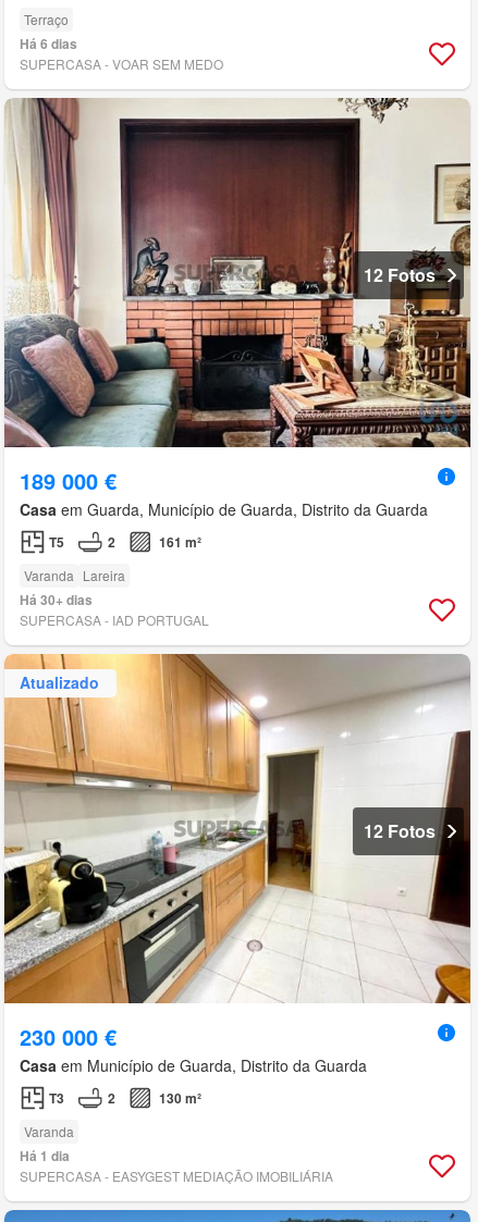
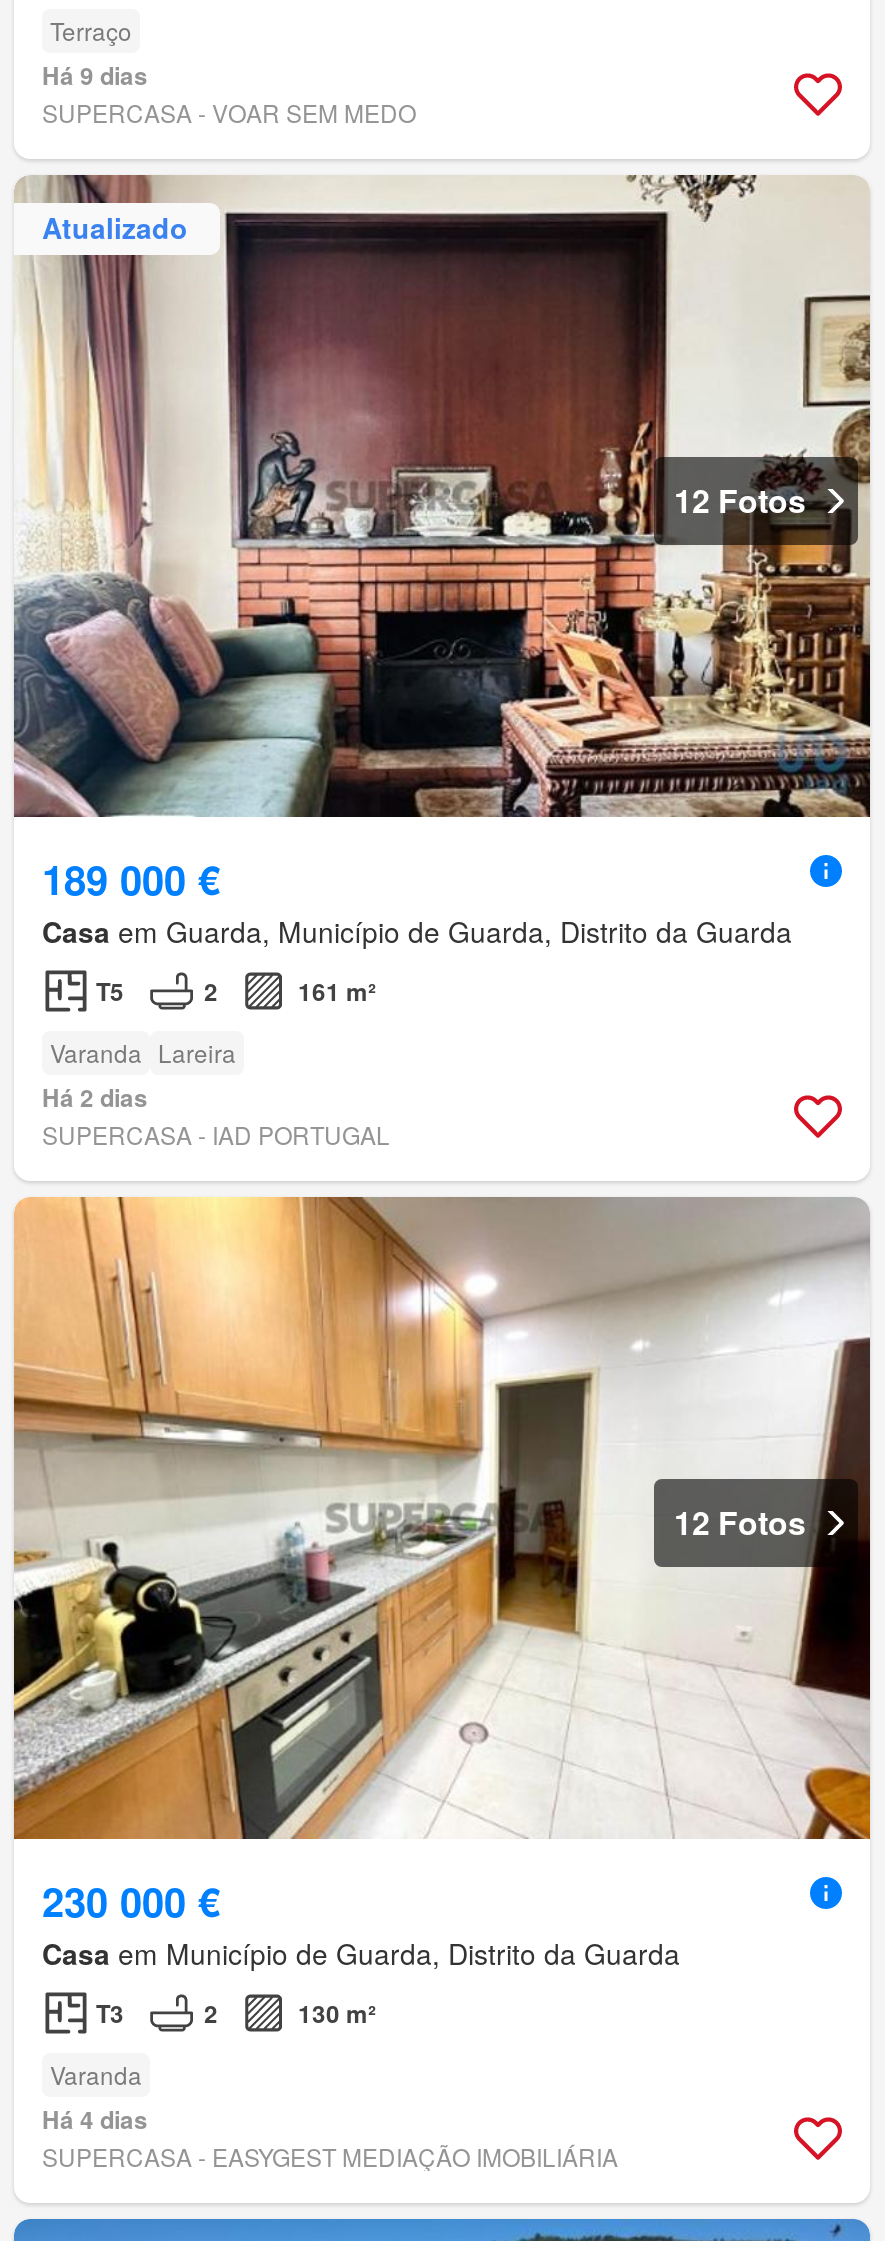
- Há 6 dias
+ Há 9 dias

- Há 30+ dias
+ Há 2 dias

moved up: Atualizado

- Há 1 dia
+ Há 4 dias
